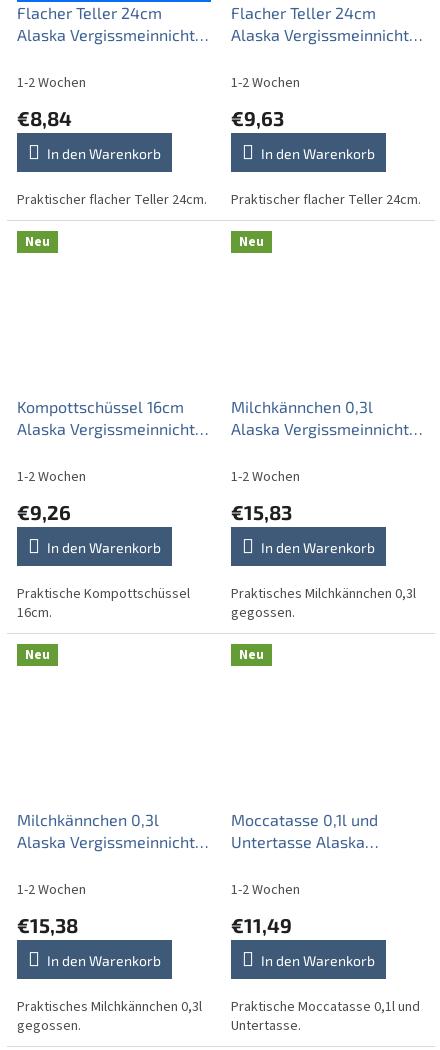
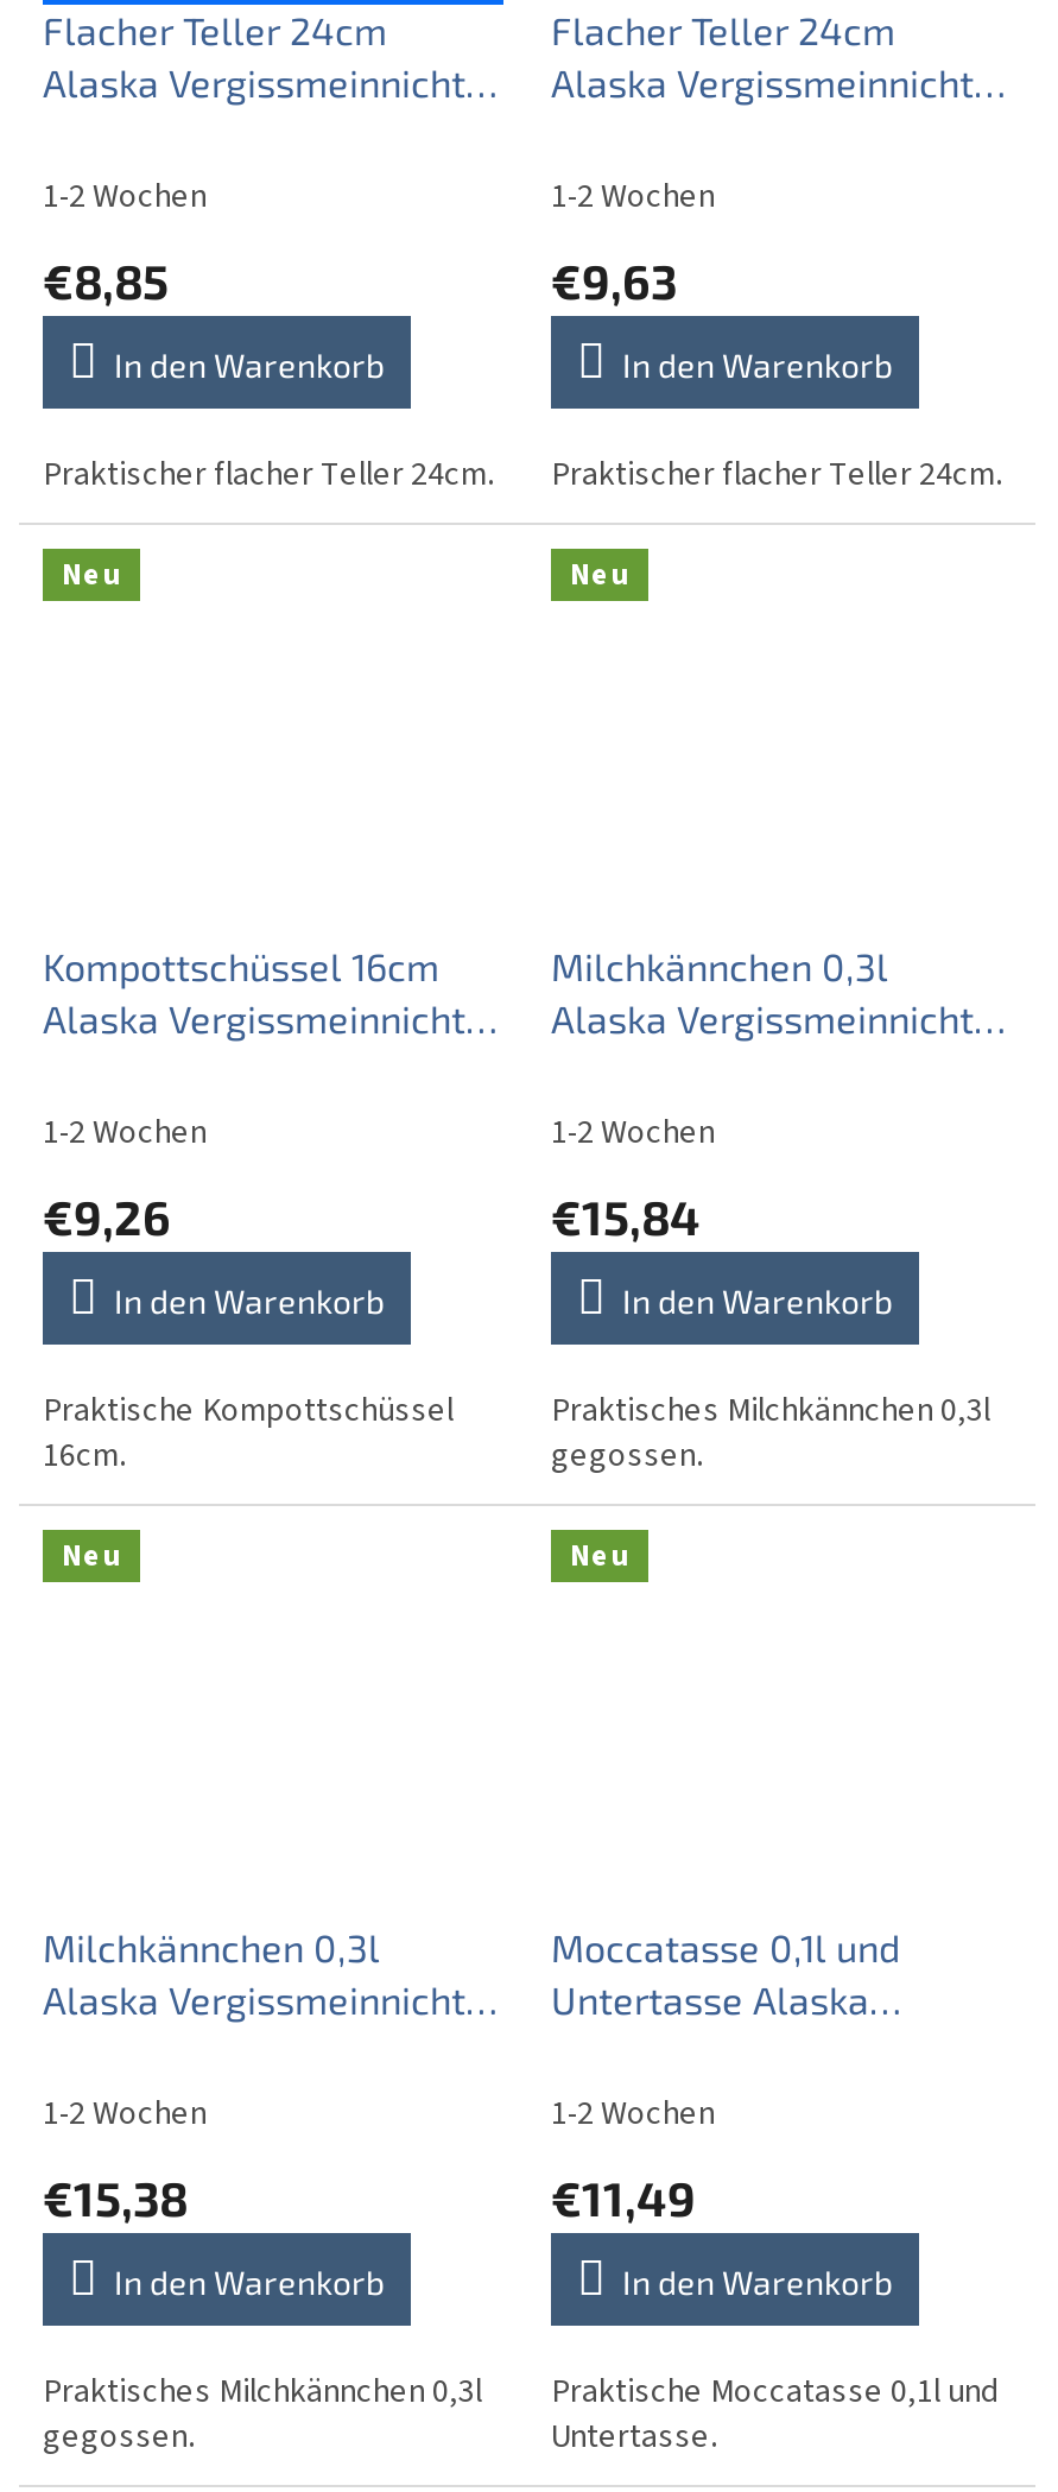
- €8,84
+ €8,85

- €15,83
+ €15,84
